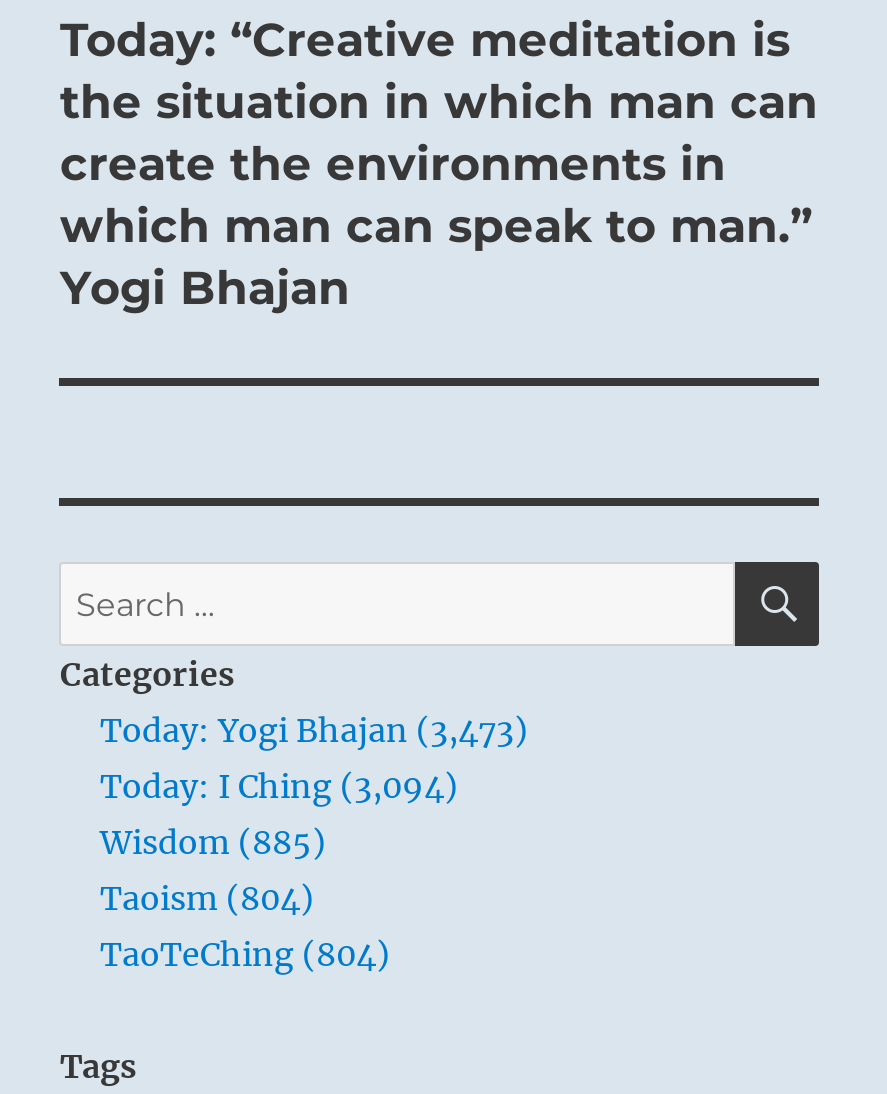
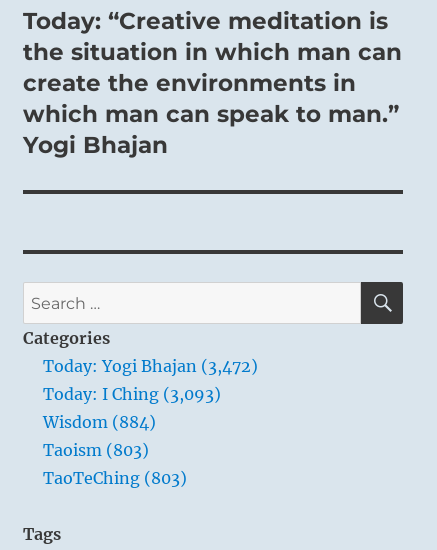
- Today: Yogi Bhajan (3,473)
+ Today: Yogi Bhajan (3,472)

- Today: I Ching (3,094)
+ Today: I Ching (3,093)

- Wisdom (885)
+ Wisdom (884)

- Taoism (804)
+ Taoism (803)

- TaoTeChing (804)
+ TaoTeChing (803)
